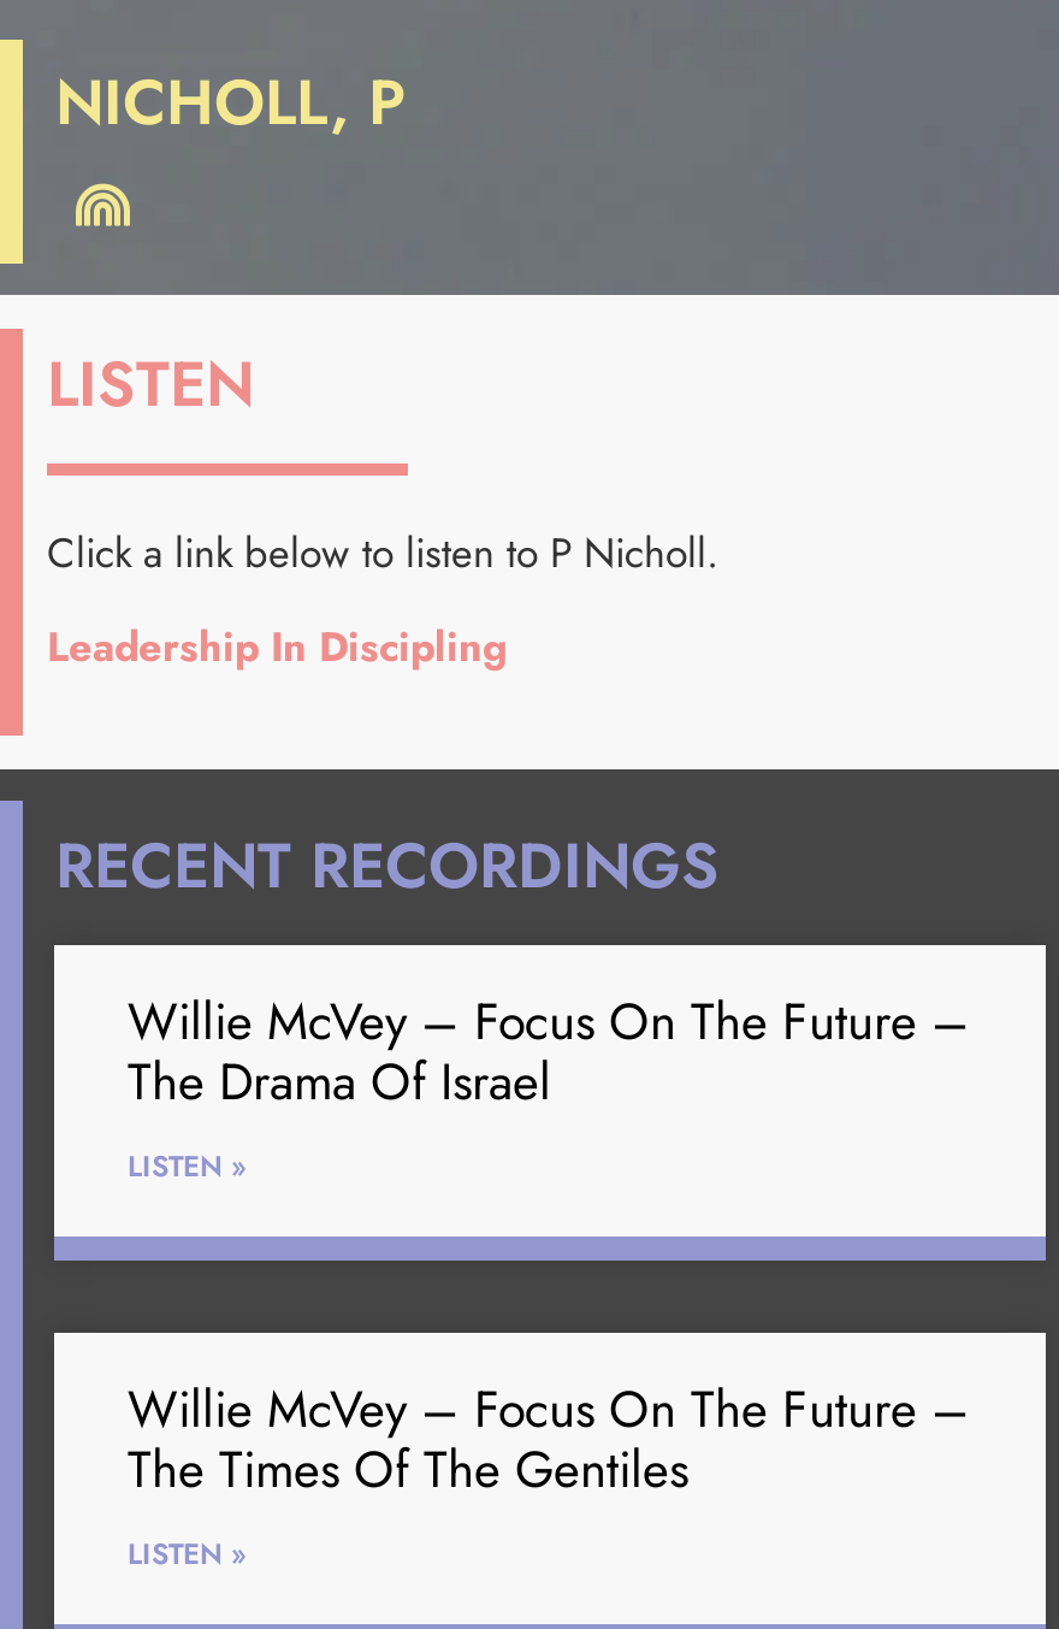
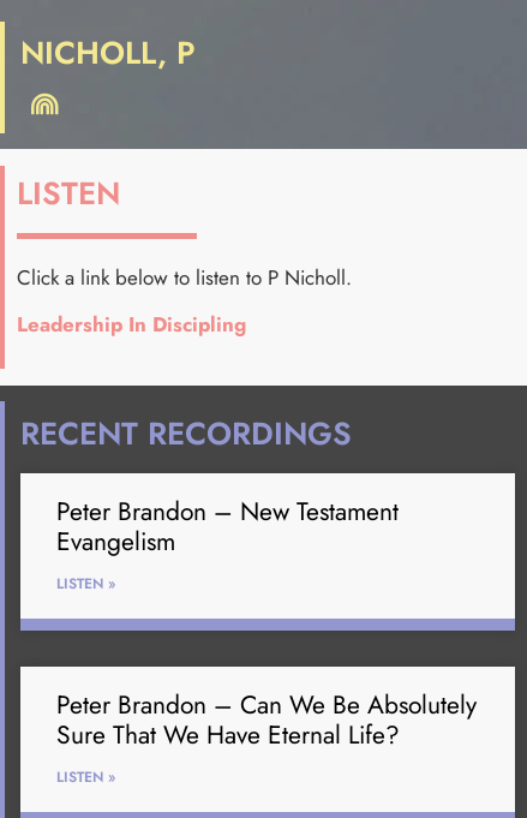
- Willie McVey – Focus On The Future –
- The Drama Of Israel
+ Peter Brandon – New Testament
+ Evangelism

- Willie McVey – Focus On The Future –
- The Times Of The Gentiles
+ Peter Brandon – Can We Be Absolutely
+ Sure That We Have Eternal Life?
